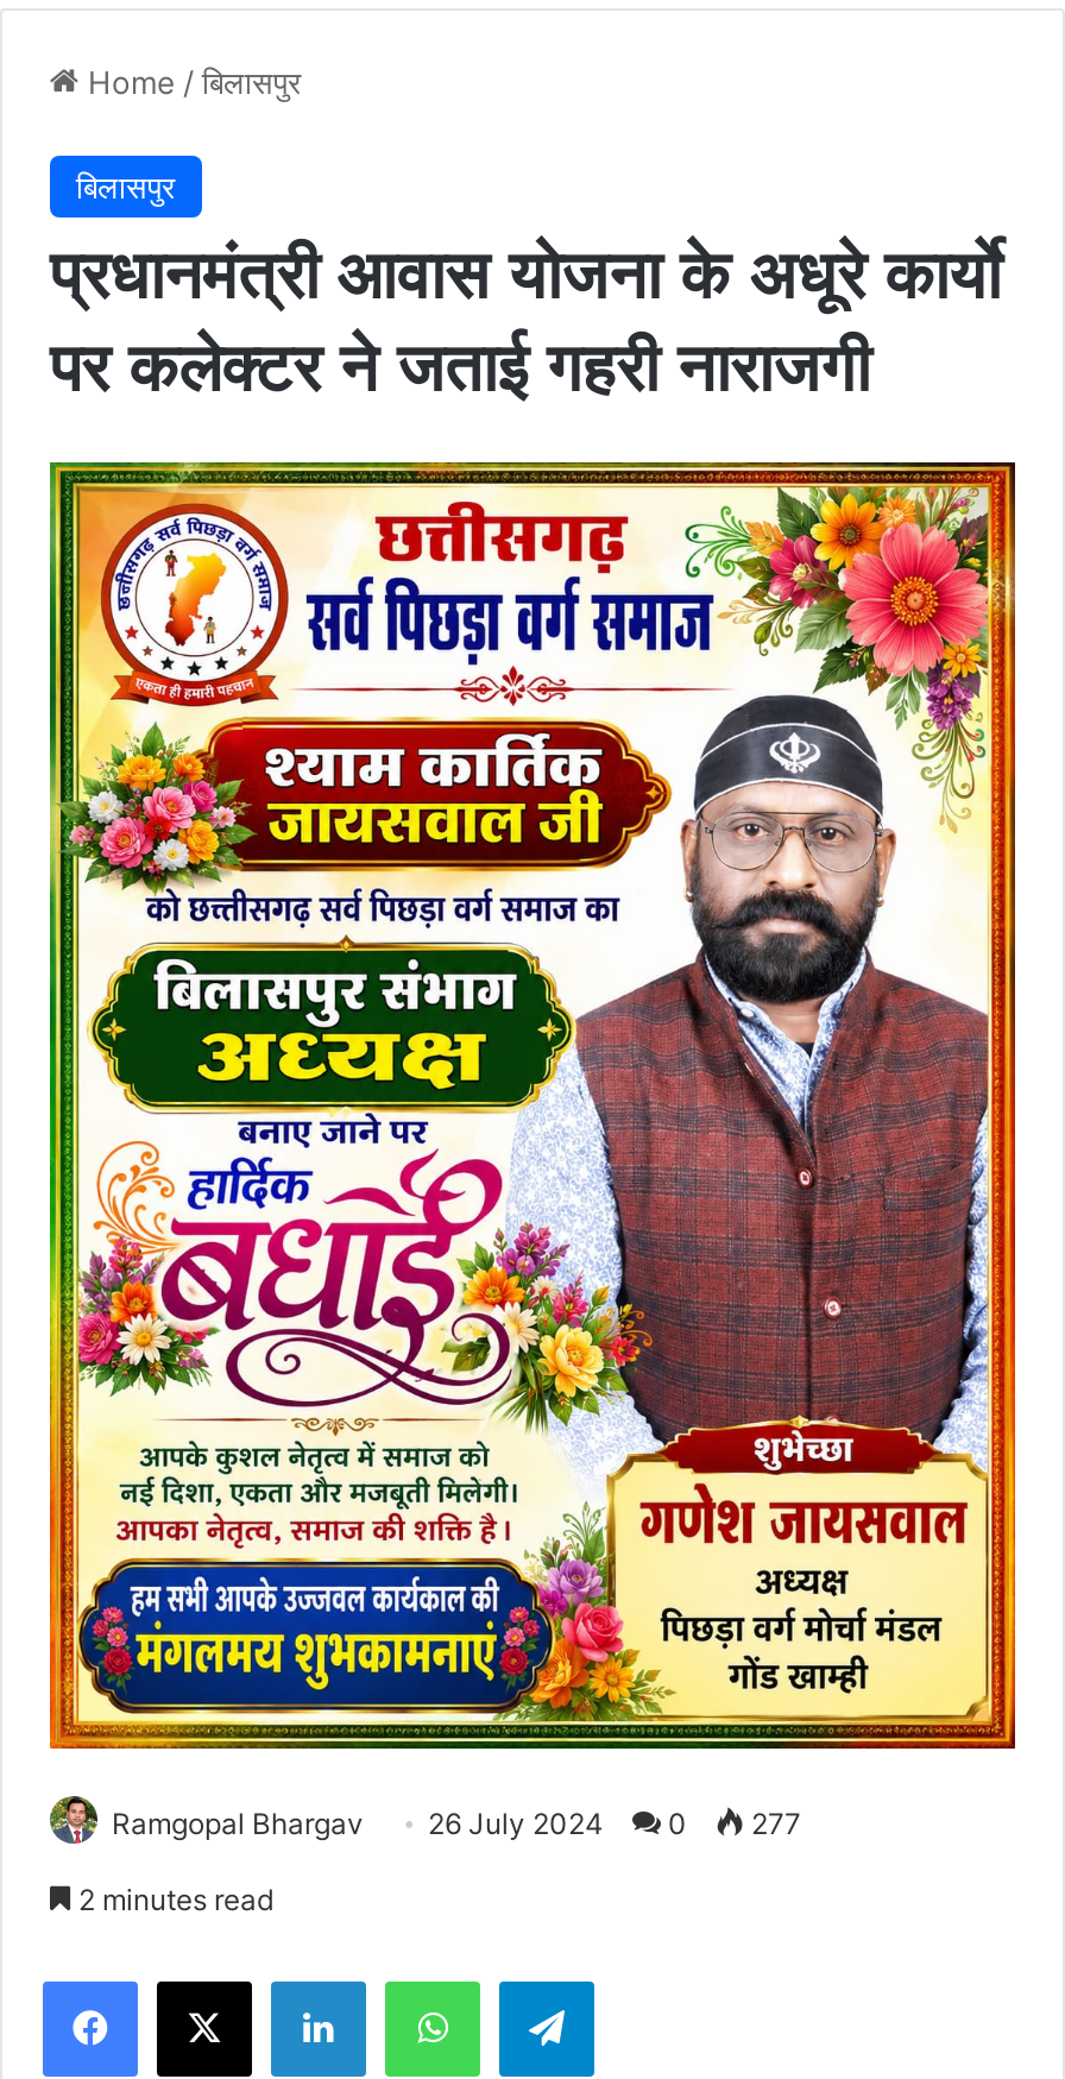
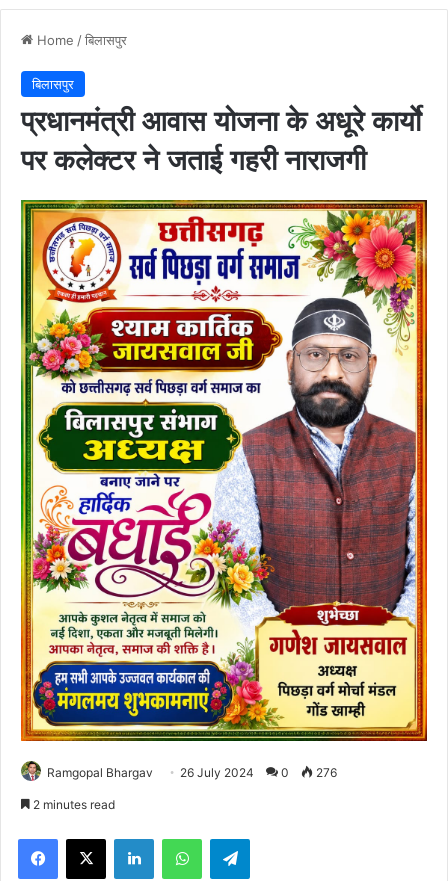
- Ramgopal Bhargav 26 July 2024 0 277
+ Ramgopal Bhargav 26 July 2024 0 276
